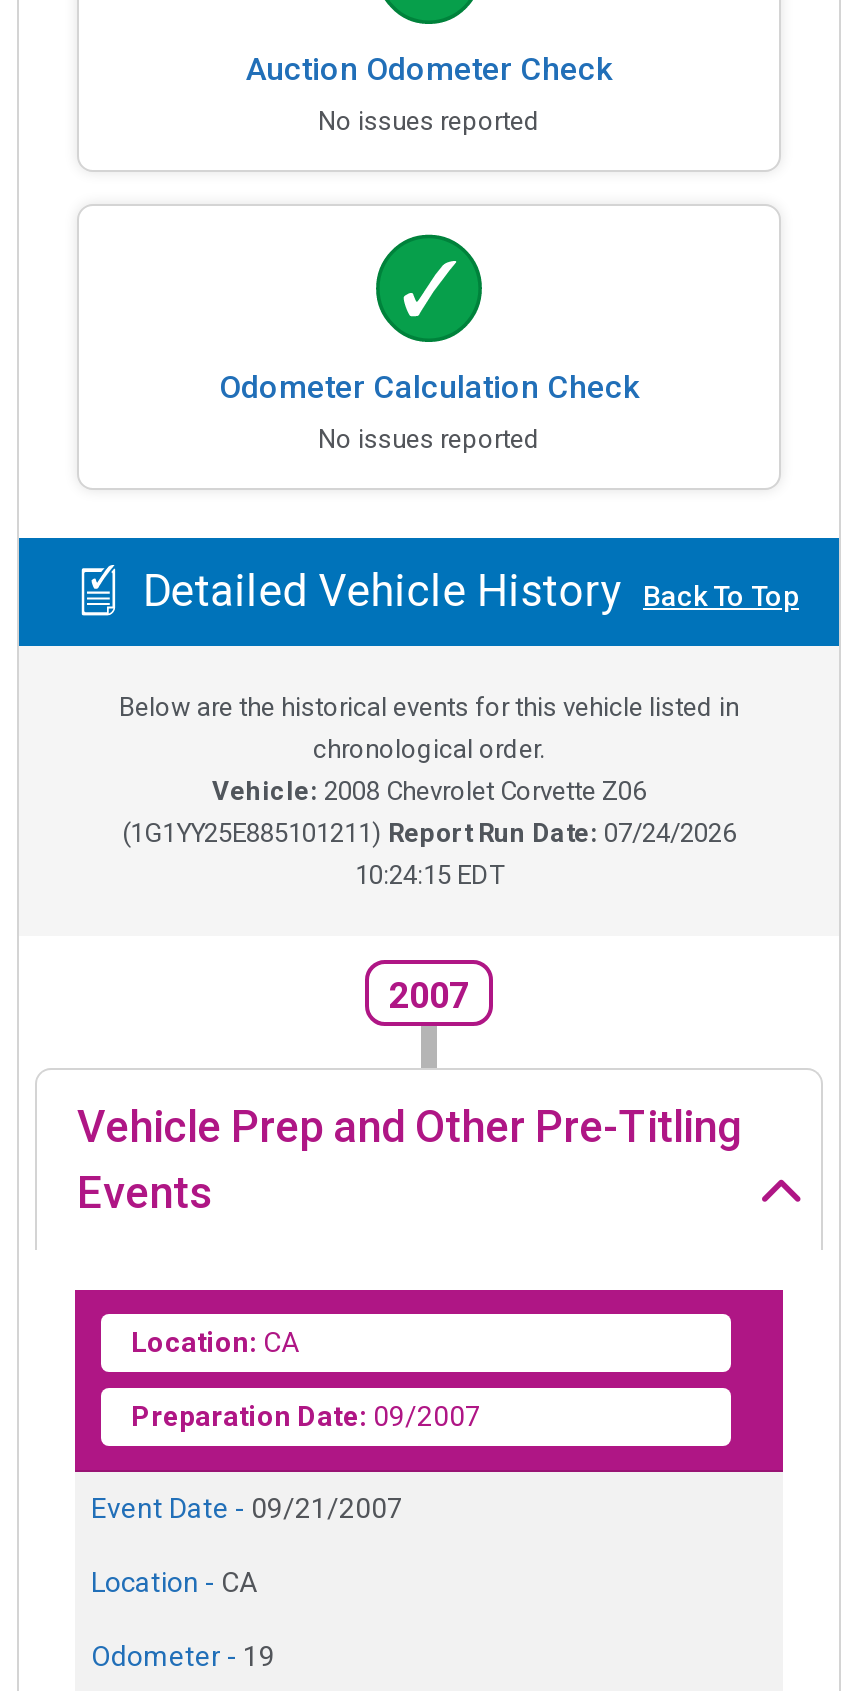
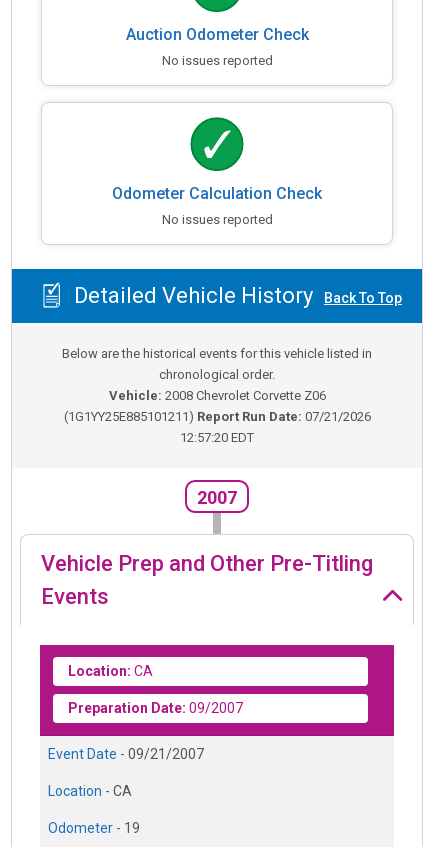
- (1G1YY25E885101211) Report Run Date: 07/24/2026
+ (1G1YY25E885101211) Report Run Date: 07/21/2026

- 10:24:15 EDT
+ 12:57:20 EDT
